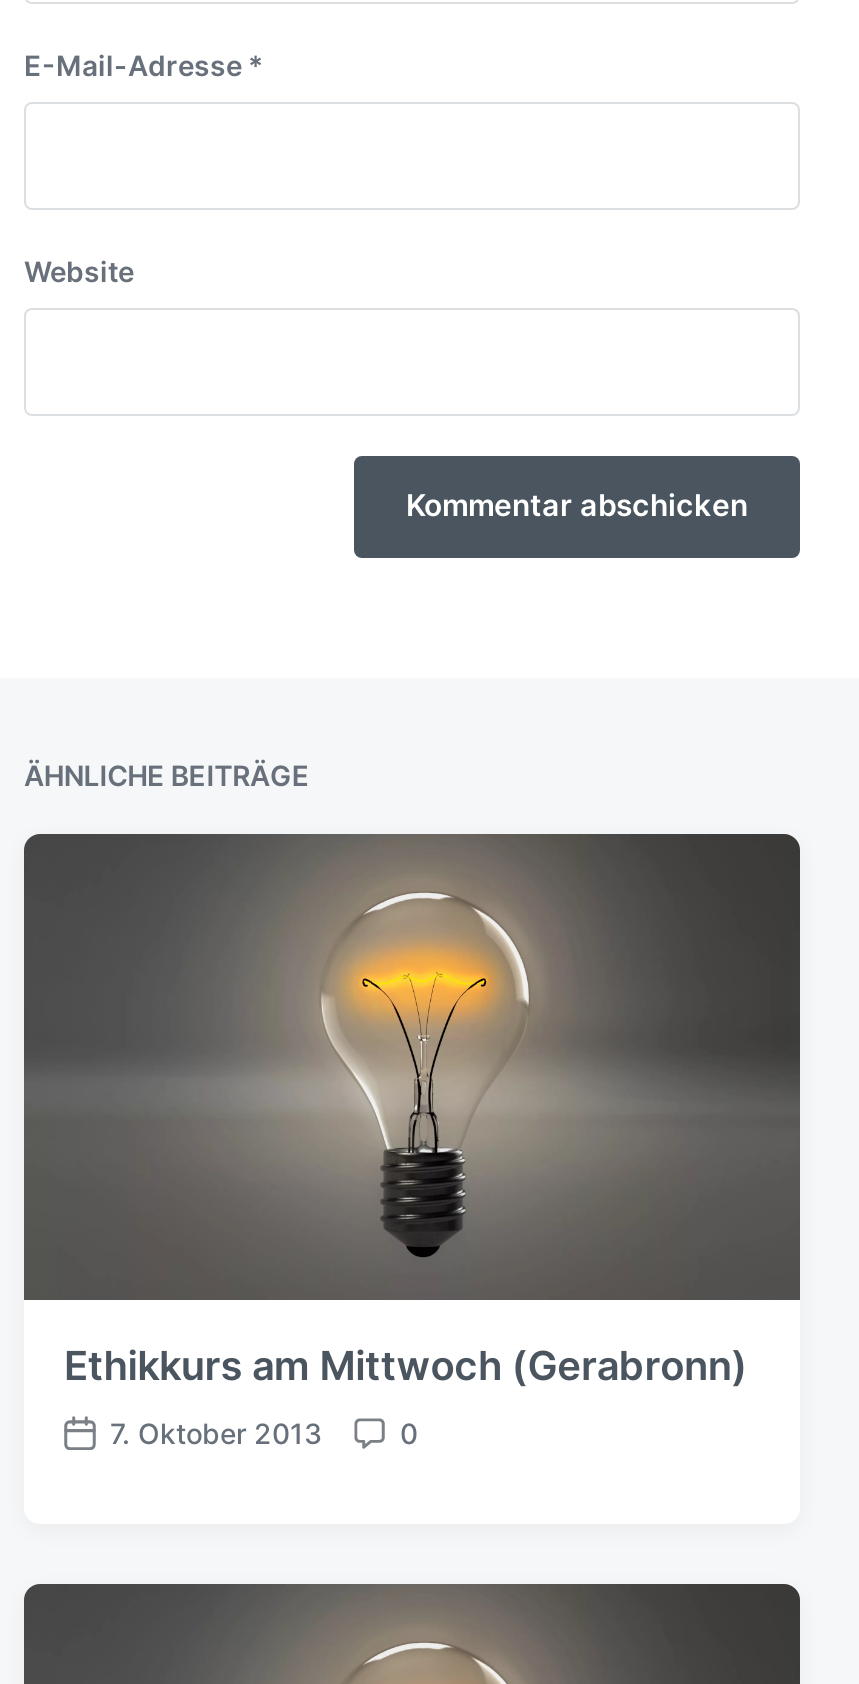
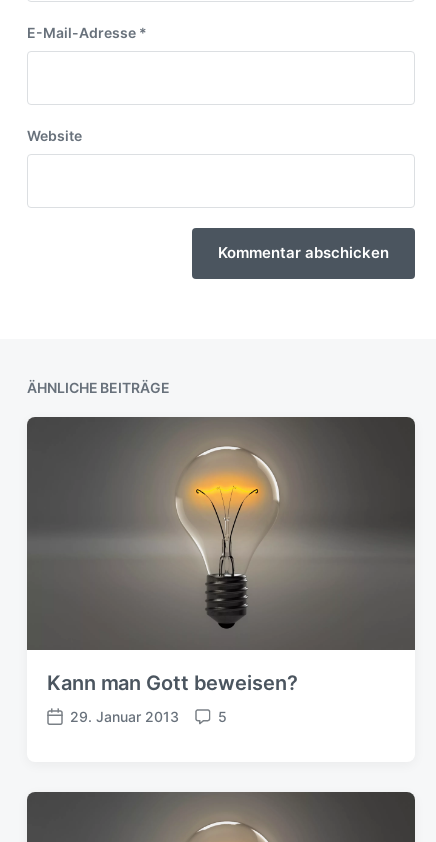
- Ethikkurs am Mittwoch (Gerabronn)
+ Kann man Gott beweisen?

- 7. Oktober 2013
+ 29. Januar 2013

- 0
+ 5
